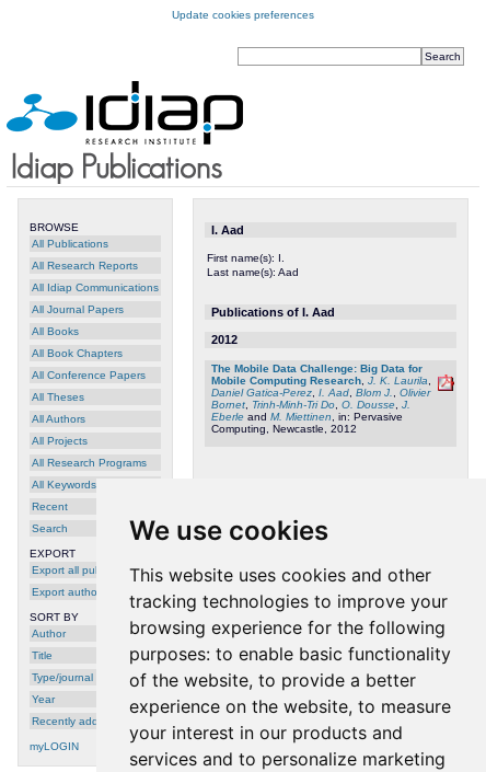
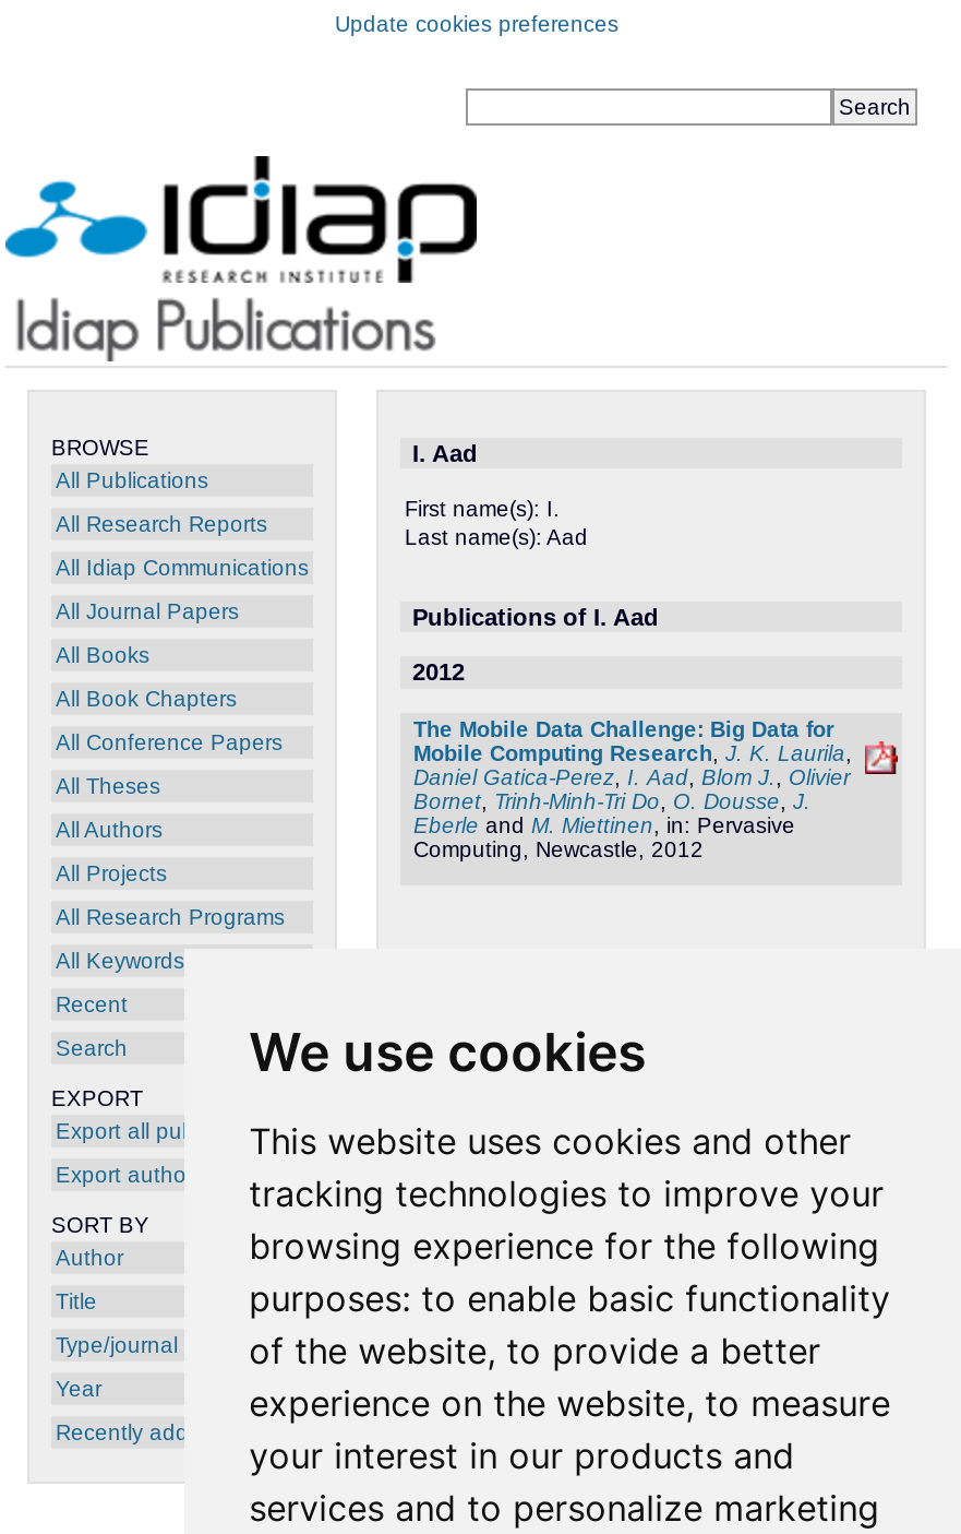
- myLOGIN
